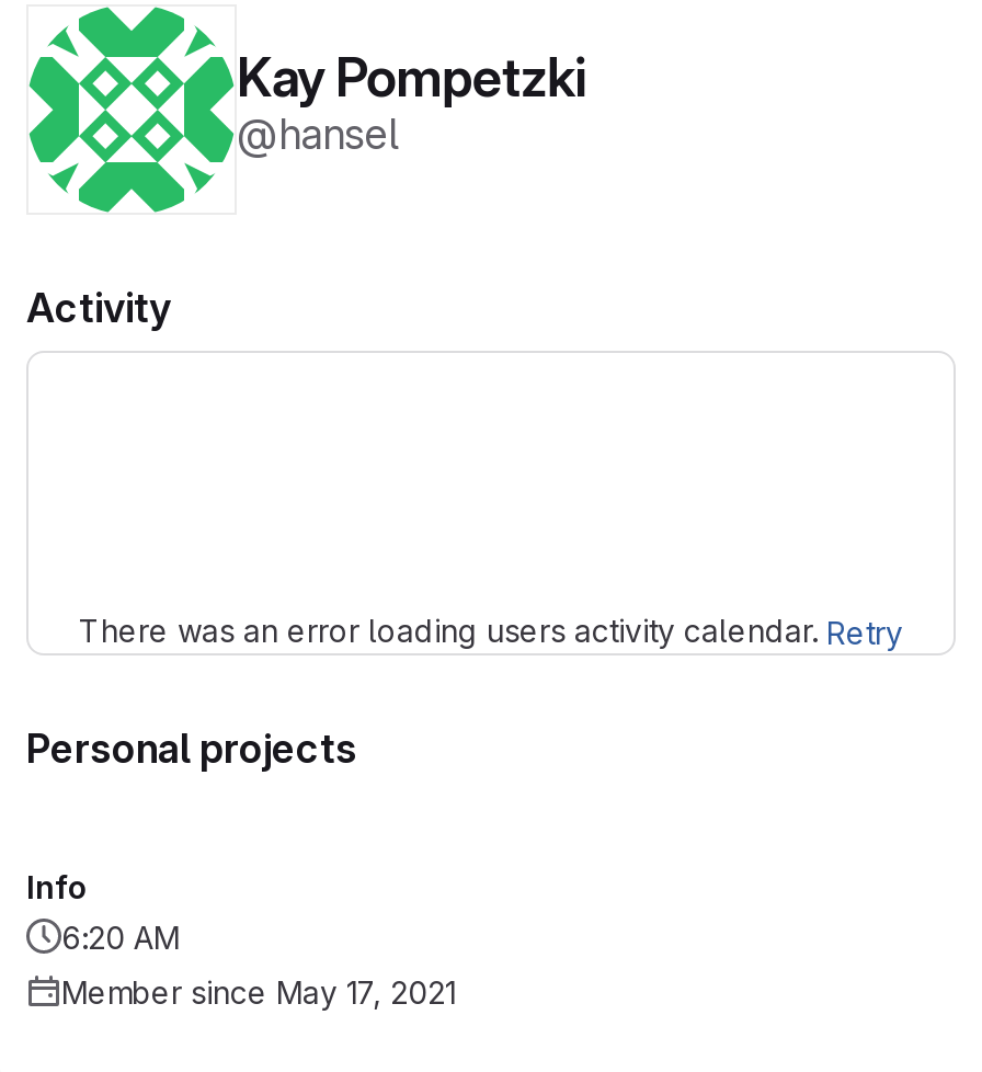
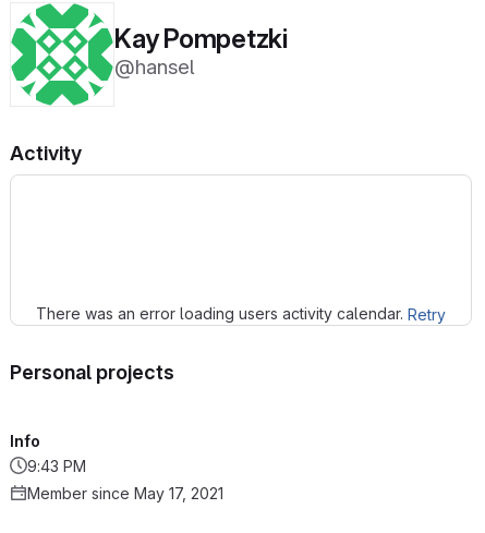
- 6:20 AM
+ 9:43 PM
